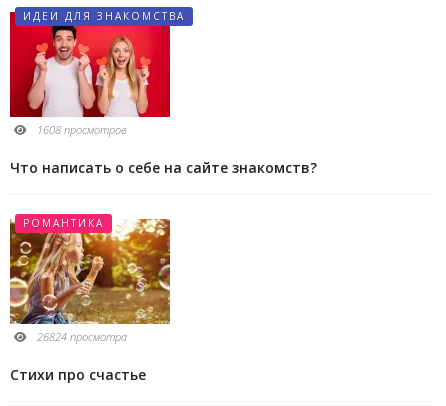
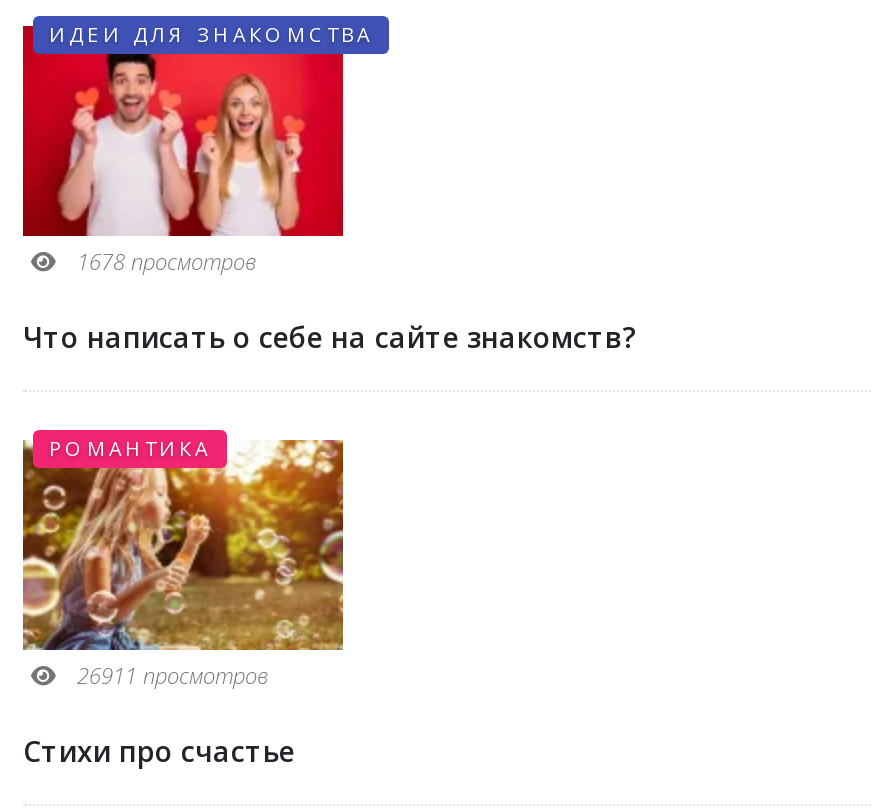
- 1608 просмотров
+ 1678 просмотров

- 26824 просмотра
+ 26911 просмотров
